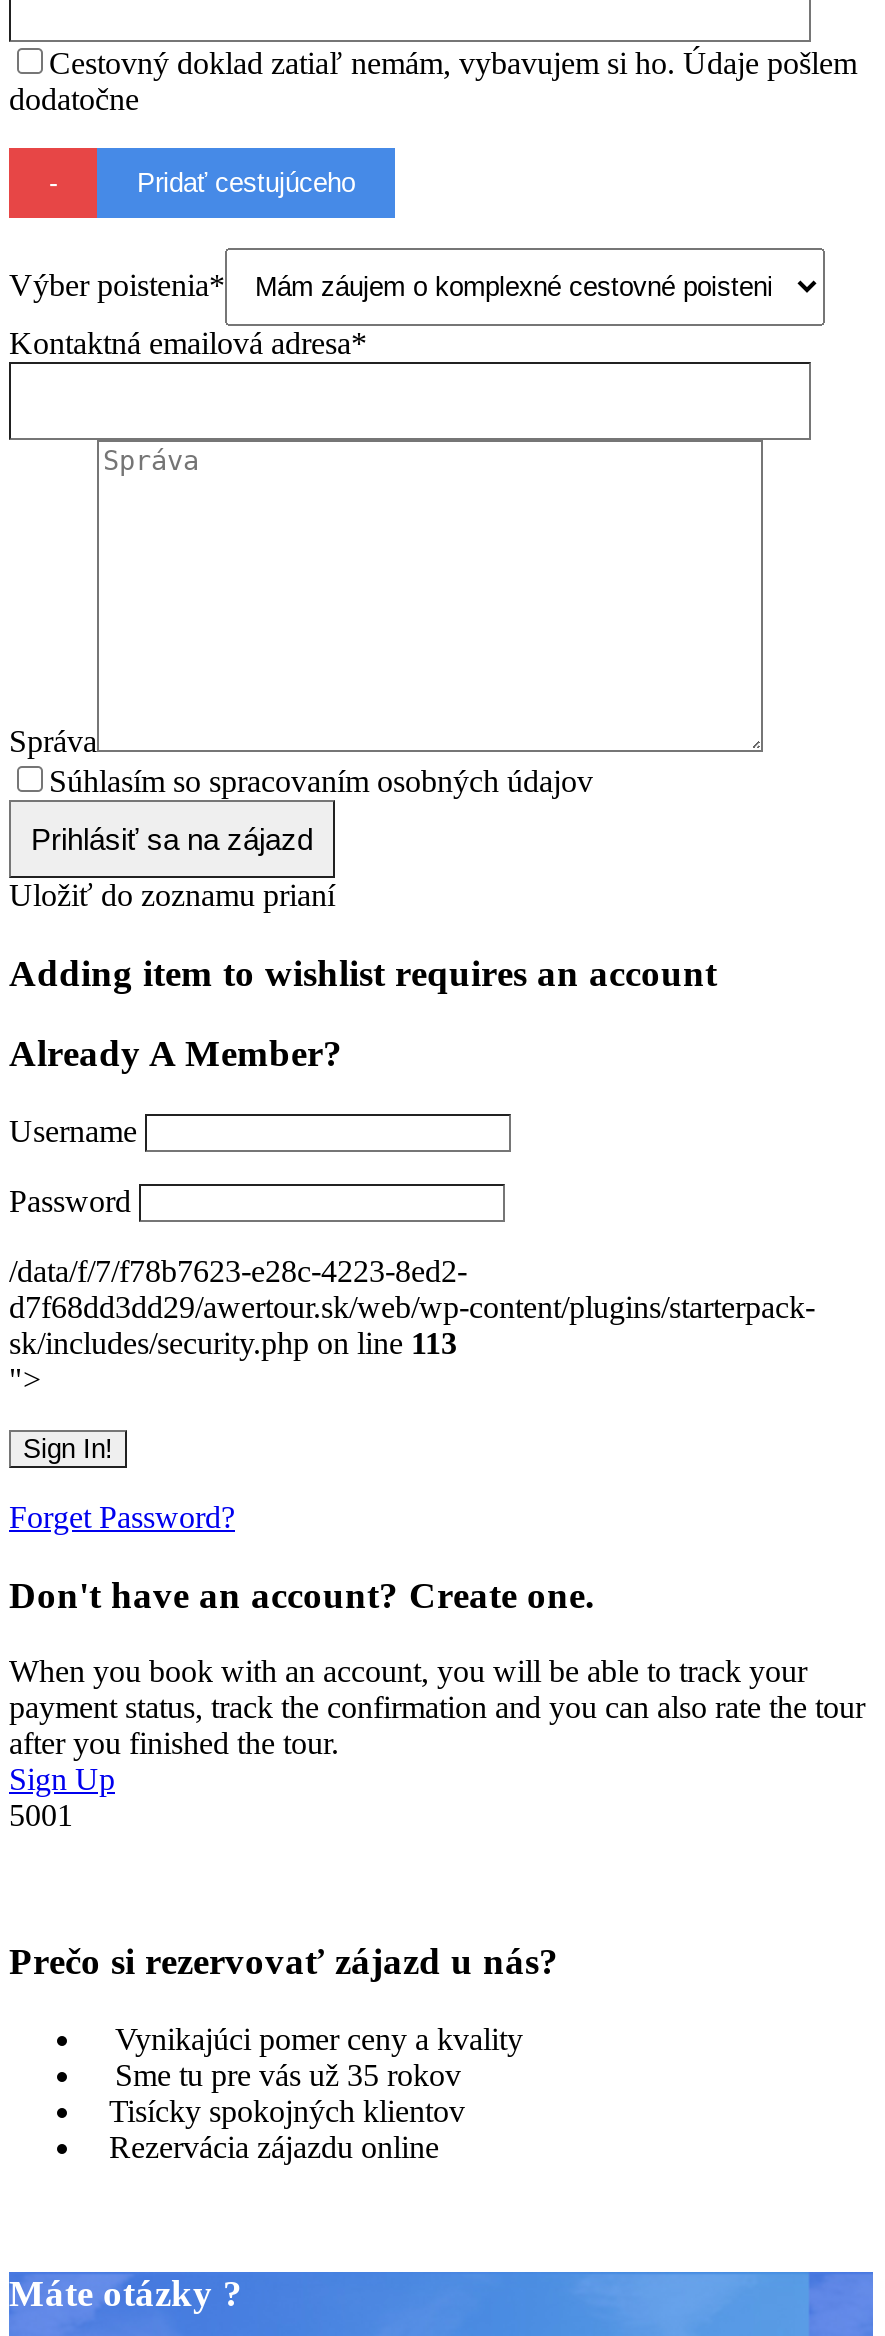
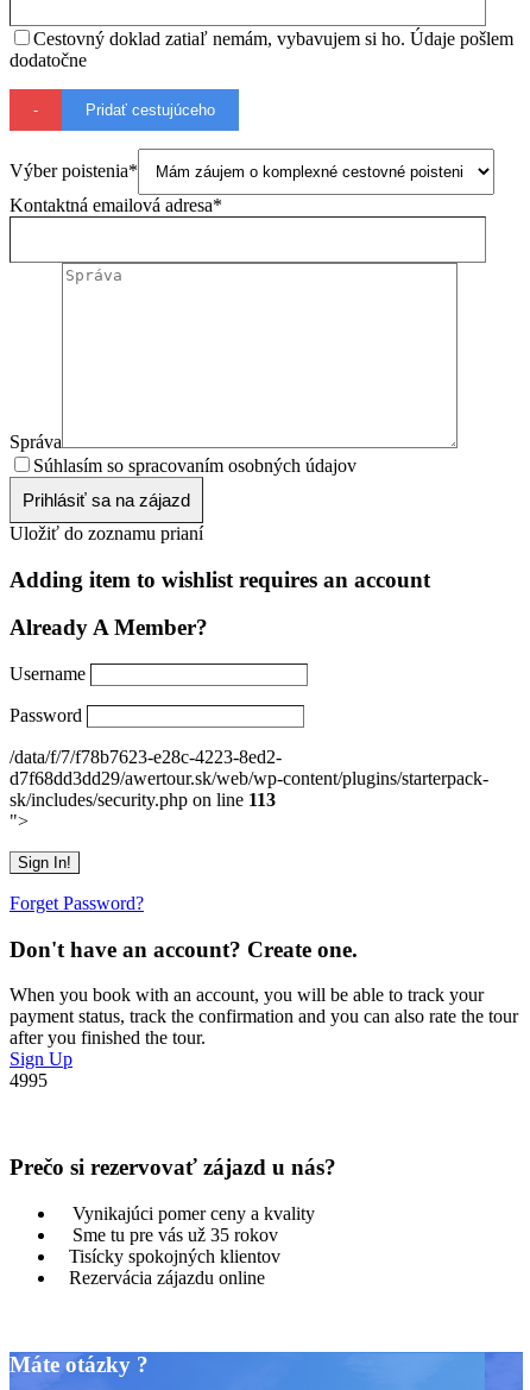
- 5001
+ 4995
